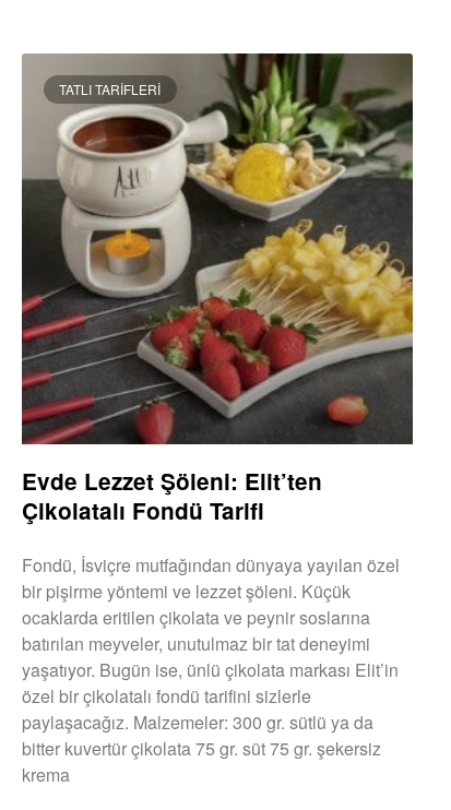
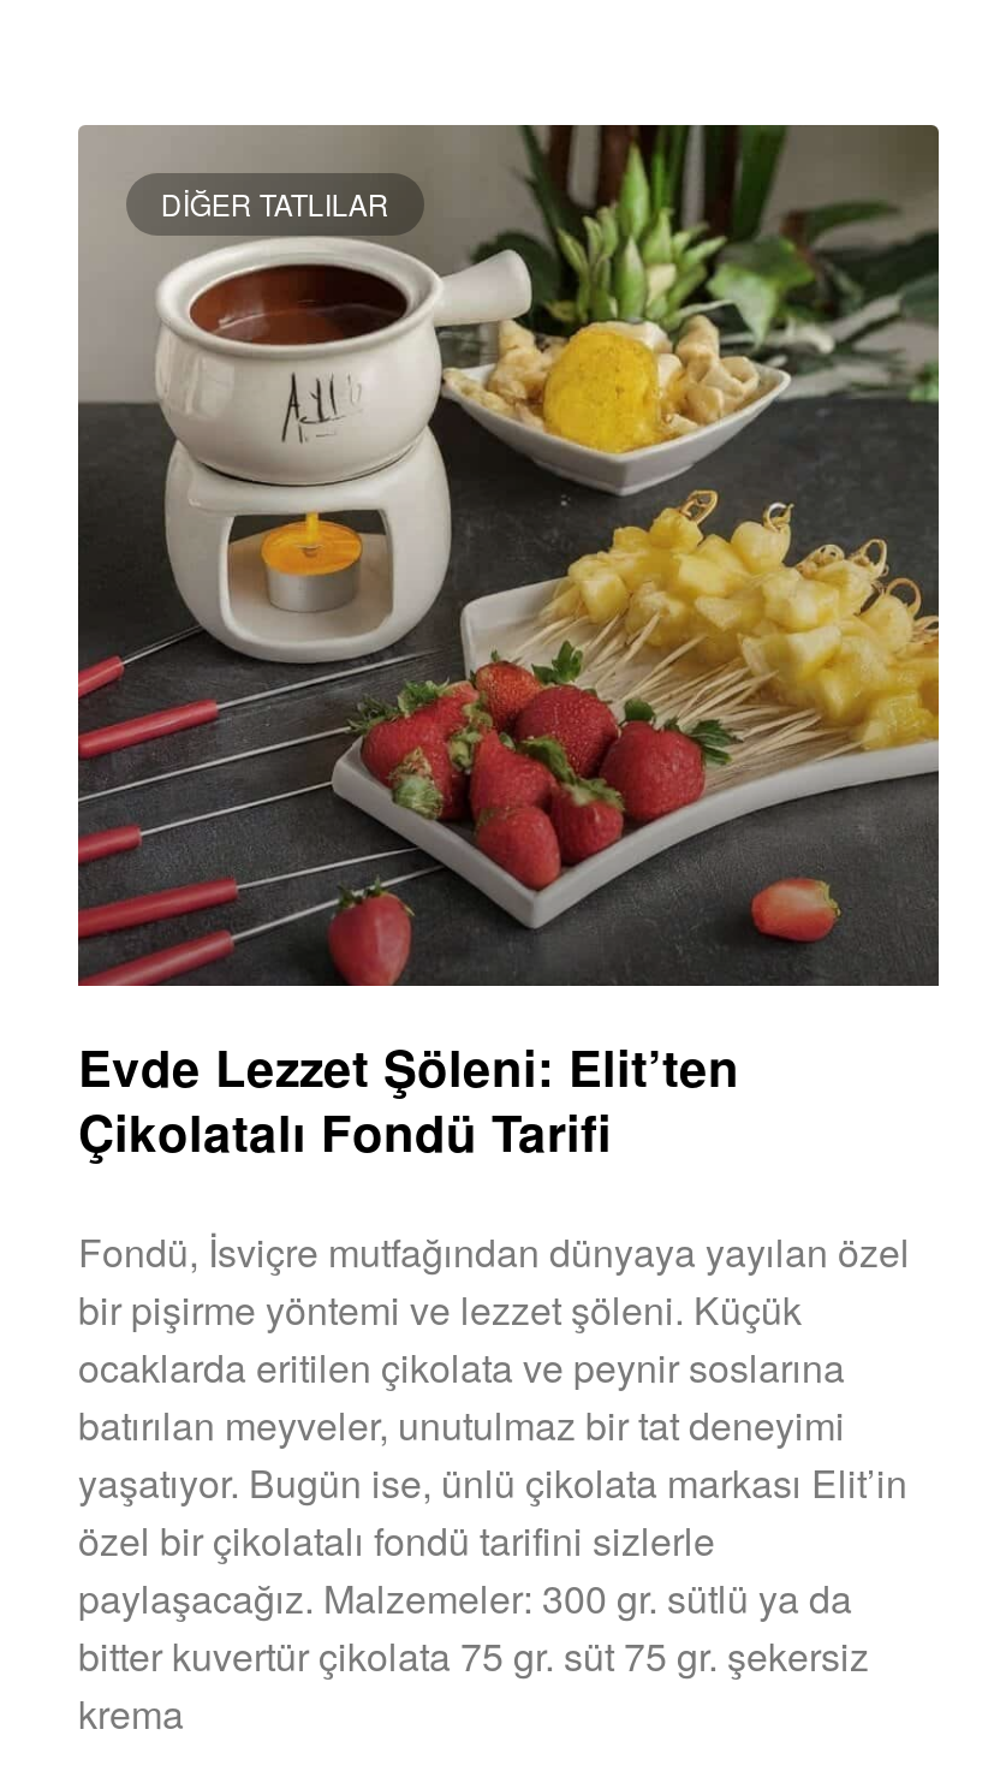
- TATLI TARIFLERI
+ DIĞER TATLILAR
